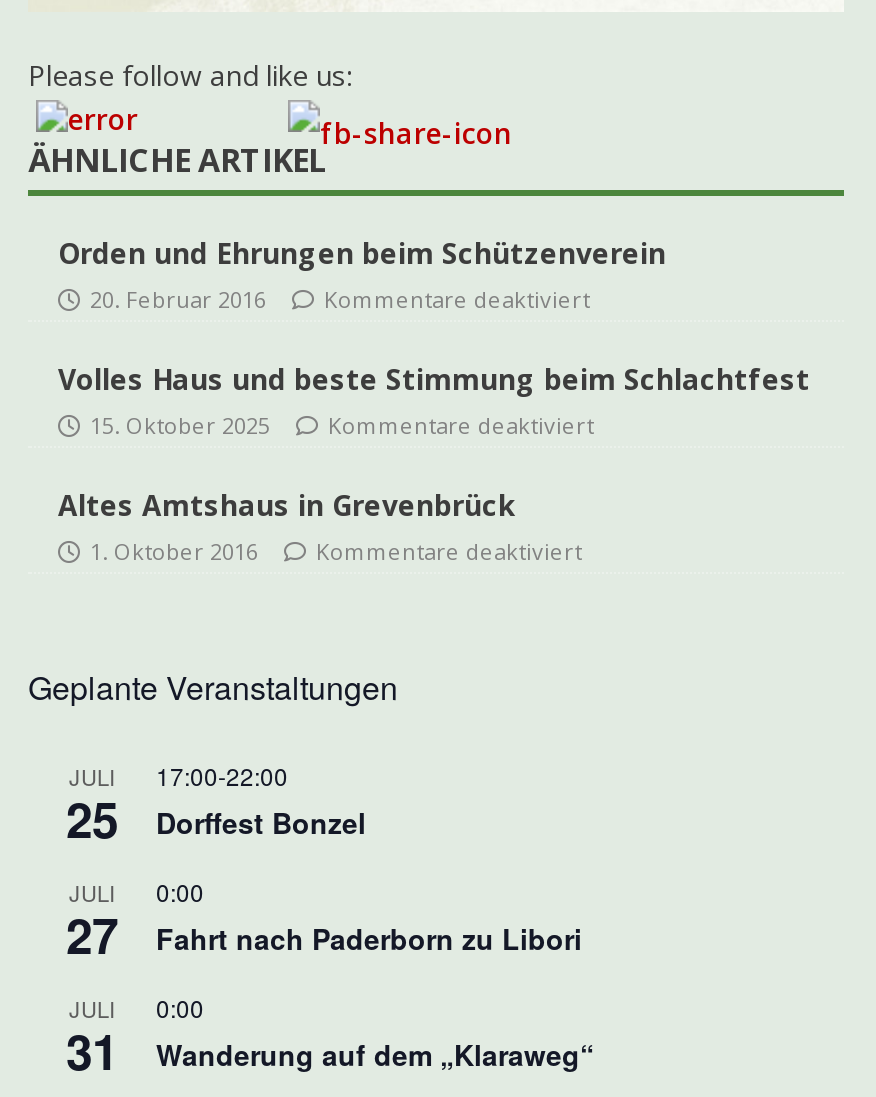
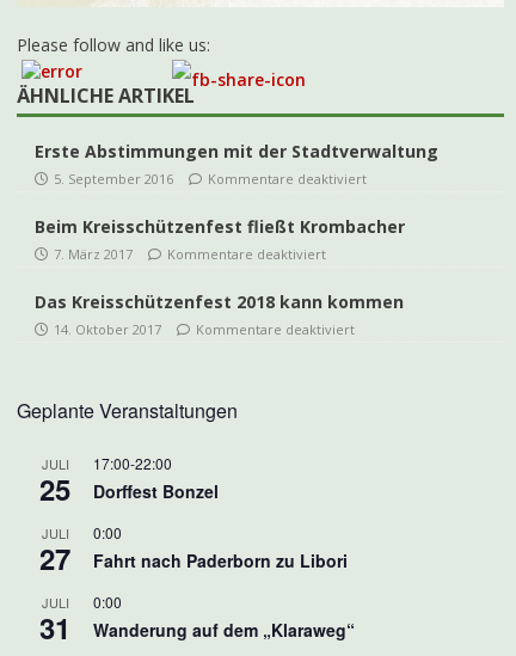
- Orden und Ehrungen beim Schützenverein
- 20. Februar 2016
+ Erste Abstimmungen mit der Stadtverwaltung
+ 5. September 2016

- Volles Haus und beste Stimmung beim Schlachtfest
- 15. Oktober 2025
+ Beim Kreisschützenfest fließt Krombacher
+ 7. März 2017

- Altes Amtshaus in Grevenbrück
- 1. Oktober 2016
+ Das Kreisschützenfest 2018 kann kommen
+ 14. Oktober 2017
